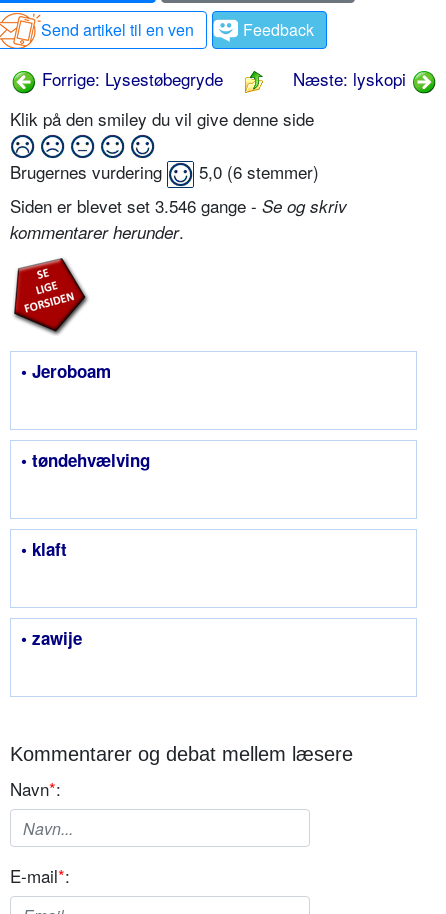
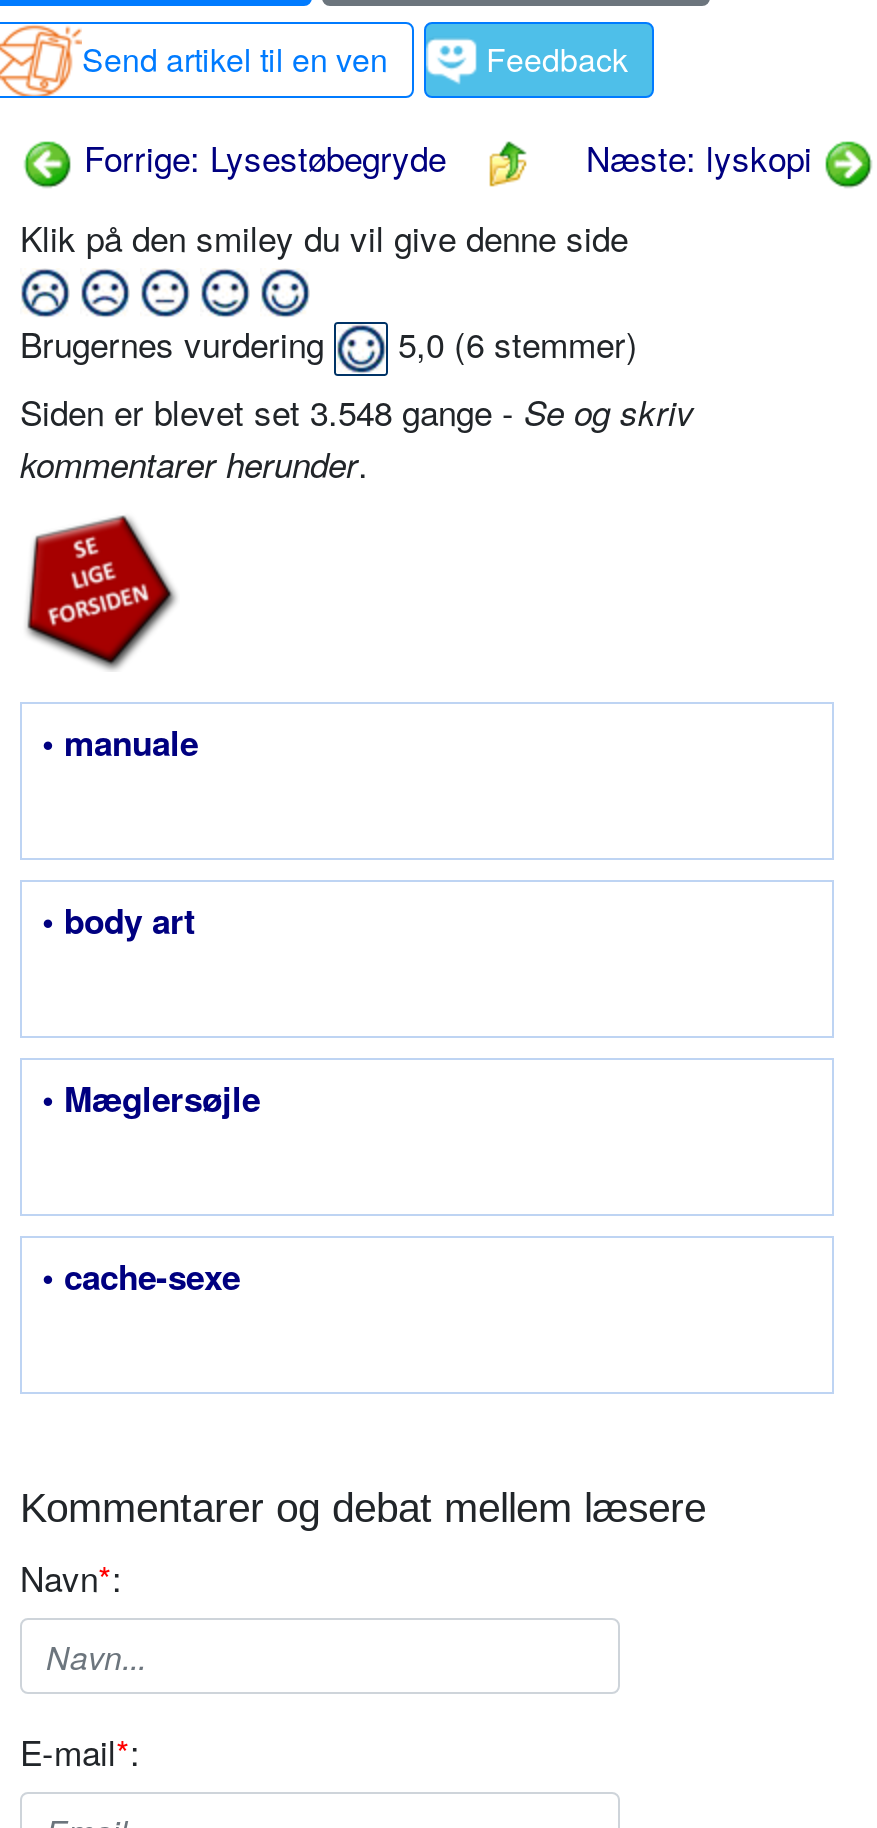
- Siden er blevet set 3.546 gange - Se og skriv
+ Siden er blevet set 3.548 gange - Se og skriv

- • Jeroboam
+ • manuale

- • tøndehvælving
+ • body art

- • klaft
+ • Mæglersøjle

- • zawije
+ • cache-sexe
